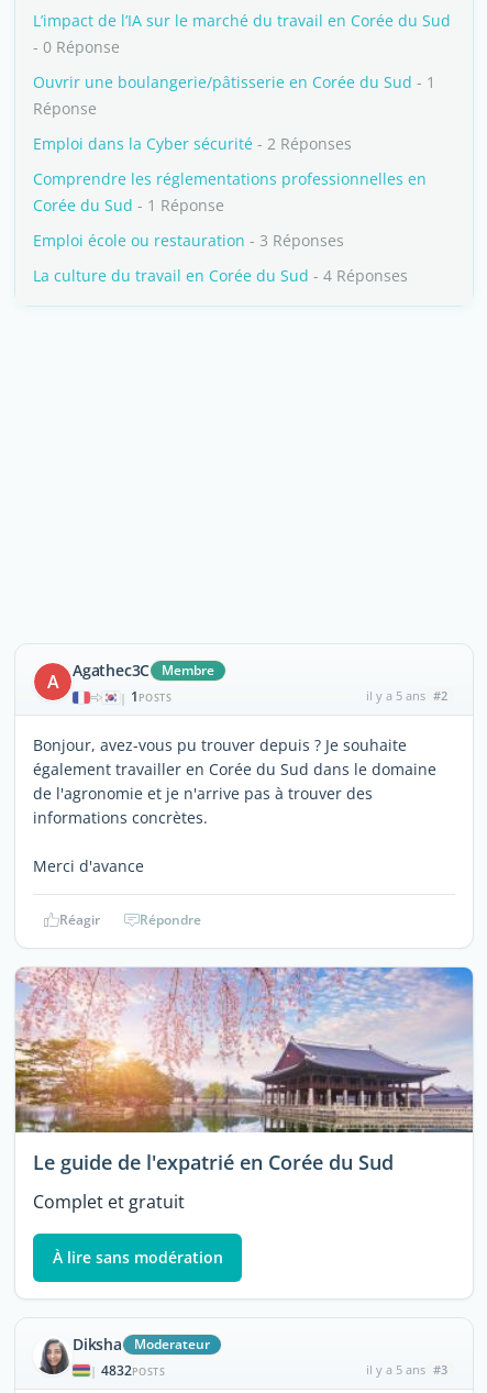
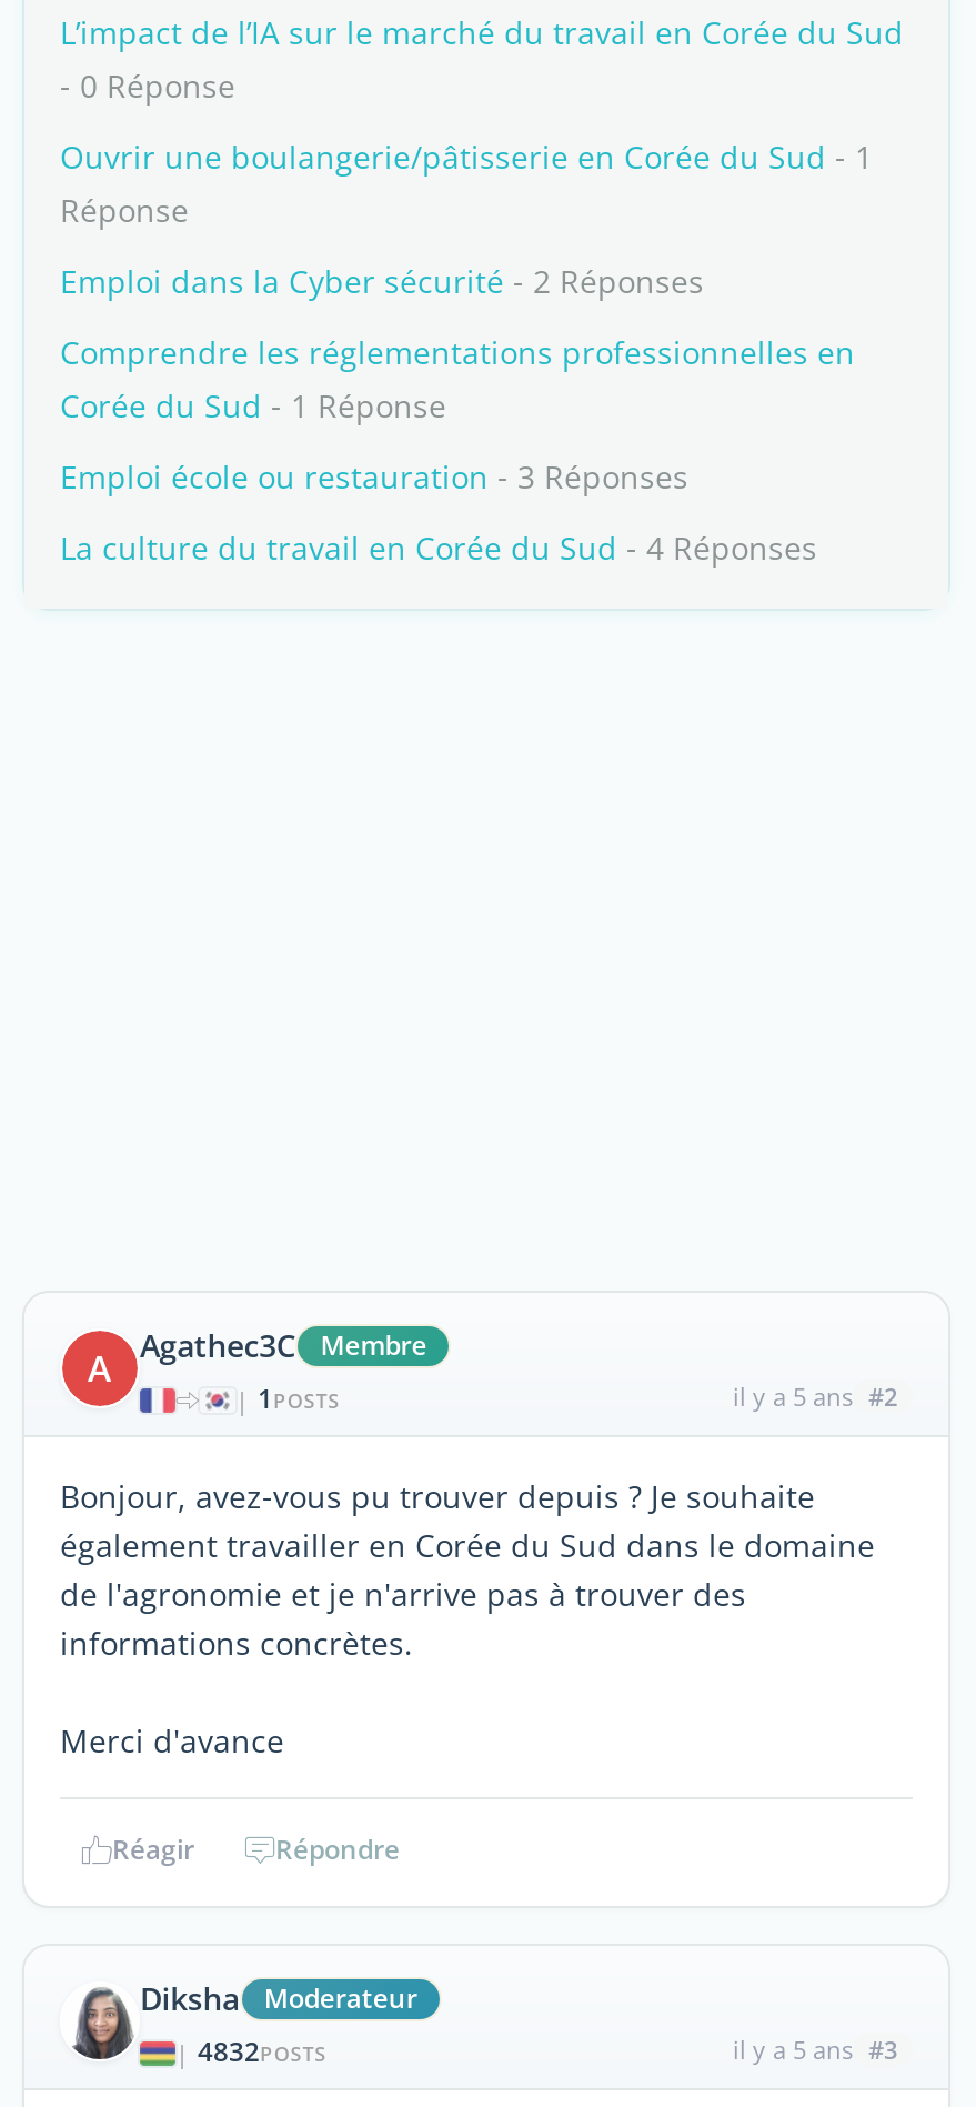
- [image]
- Le guide de l'expatrié en Corée du Sud
- Complet et gratuit
- À lire sans modération
